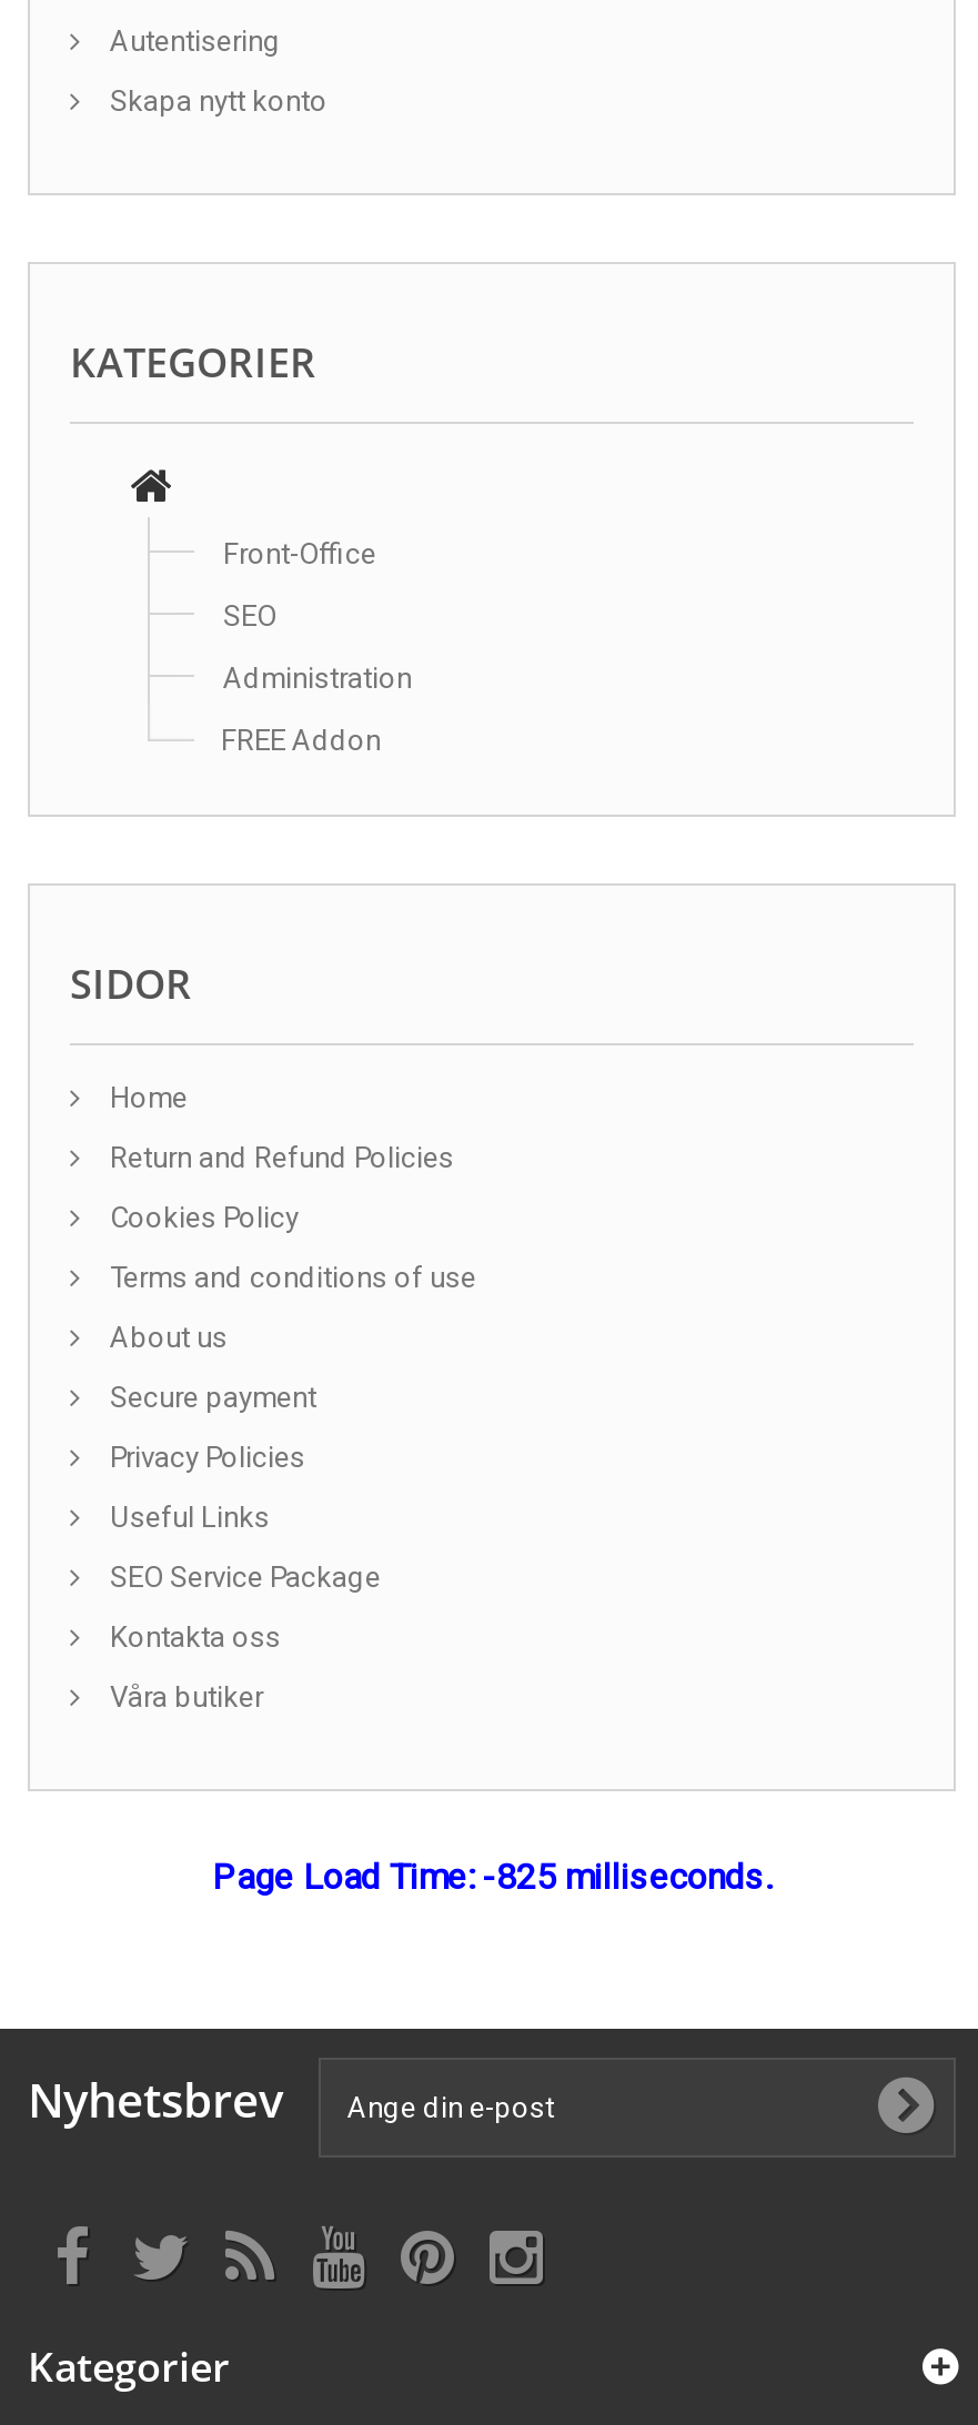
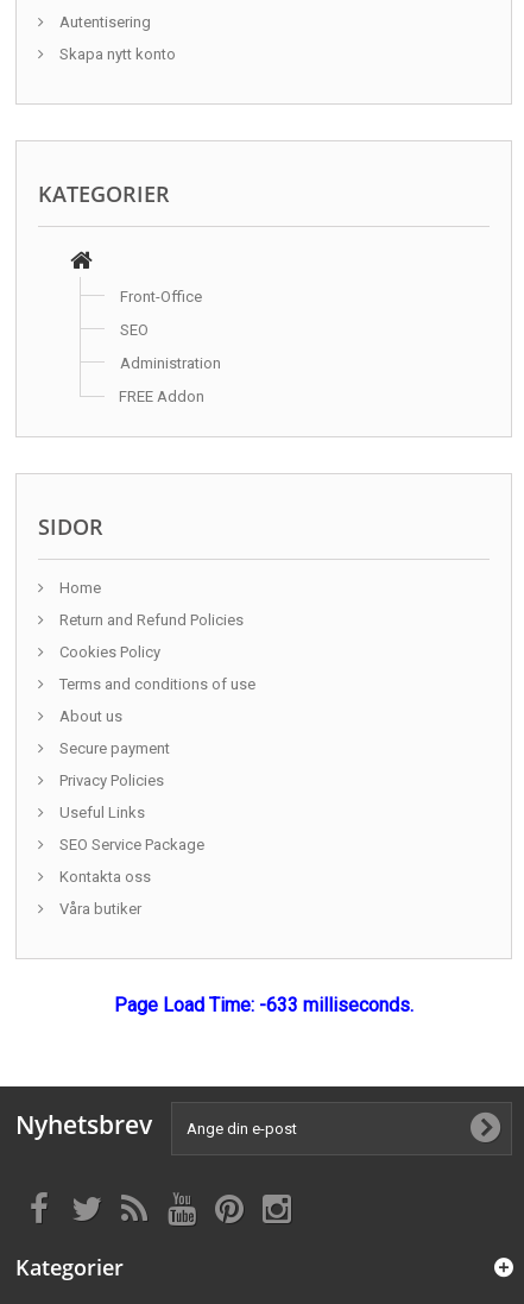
- Page Load Time: -825 milliseconds.
+ Page Load Time: -633 milliseconds.
